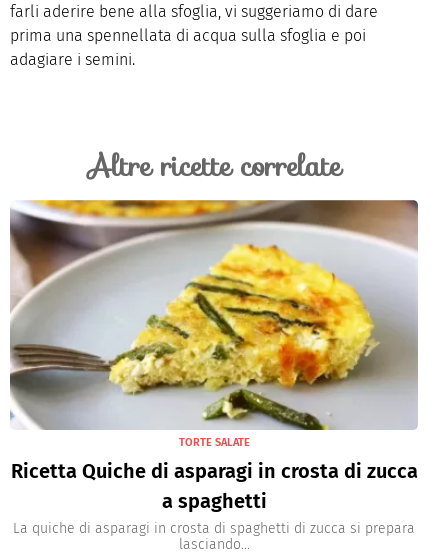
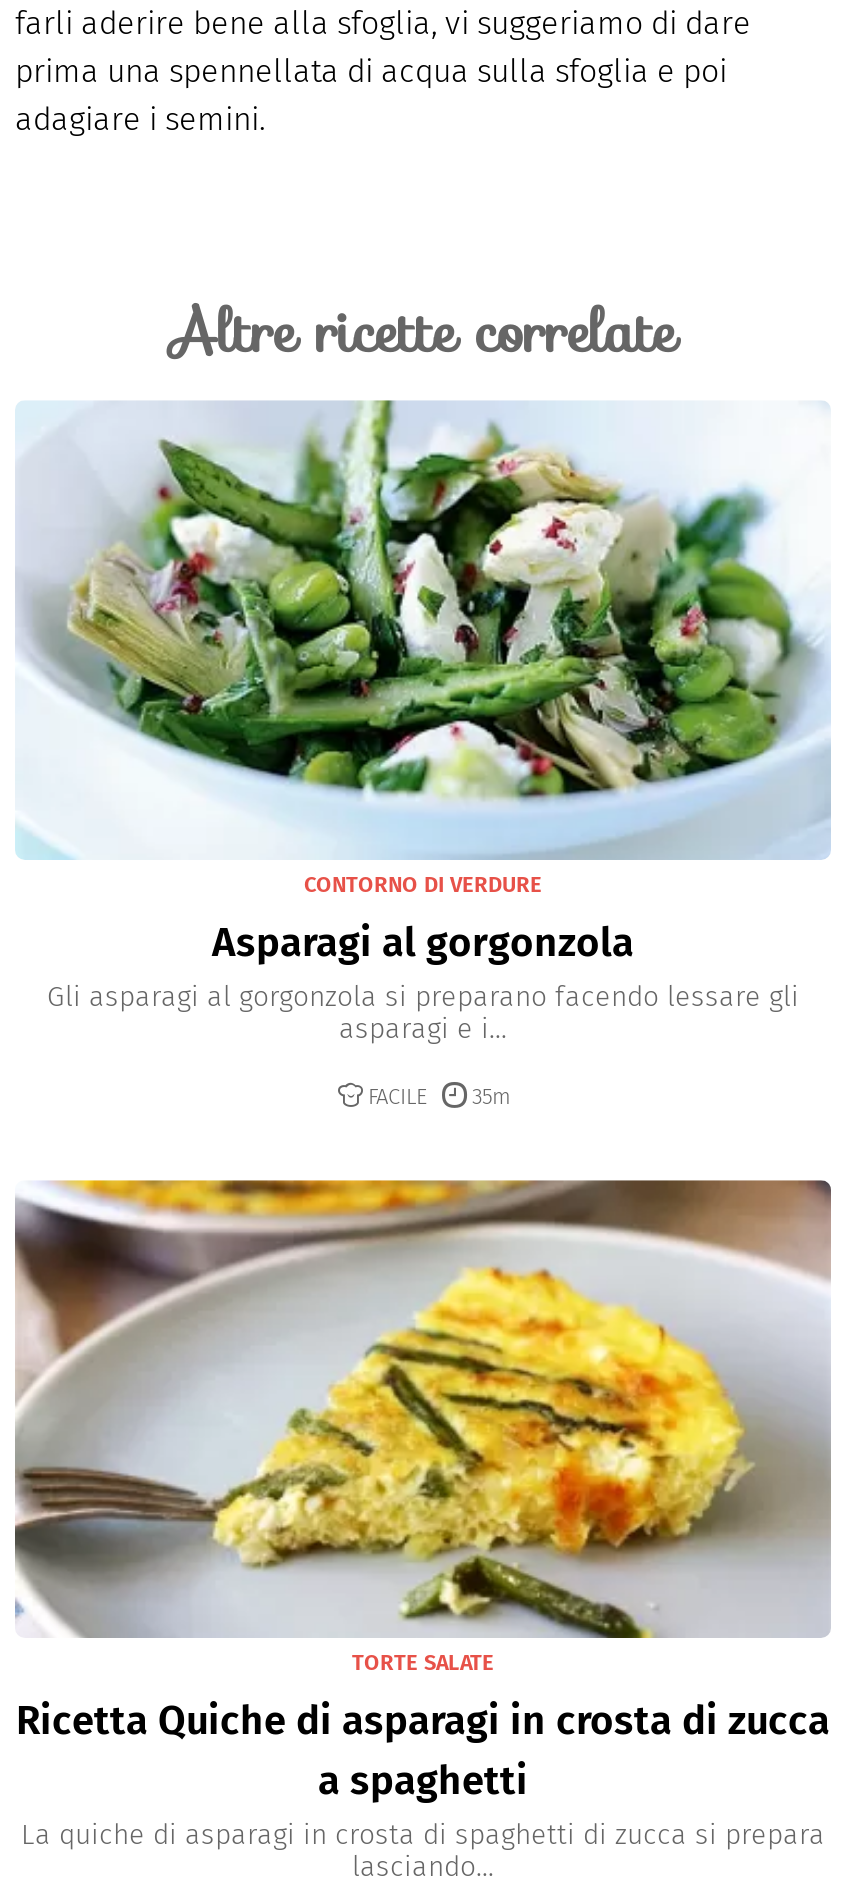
+ [image]
+ CONTORNO DI VERDURE
+ Asparagi al gorgonzola
+ Gli asparagi al gorgonzola si preparano facendo lessare gli
+ asparagi e i...
+ FACILE
+ 35m
